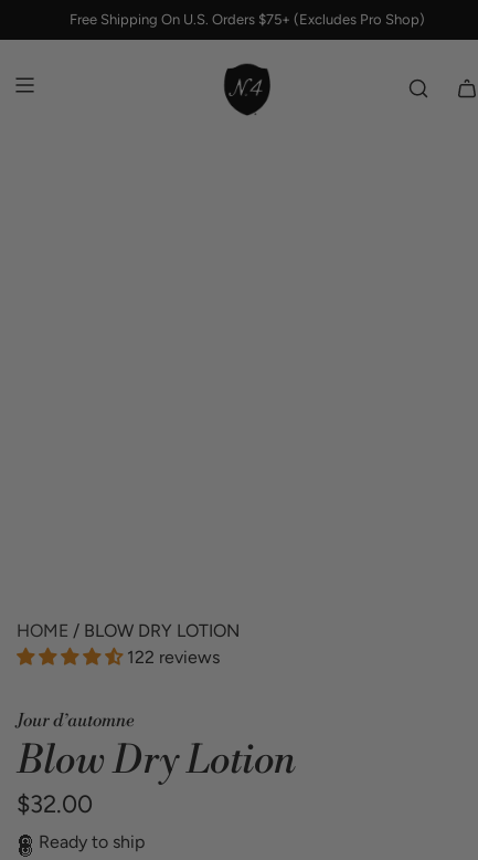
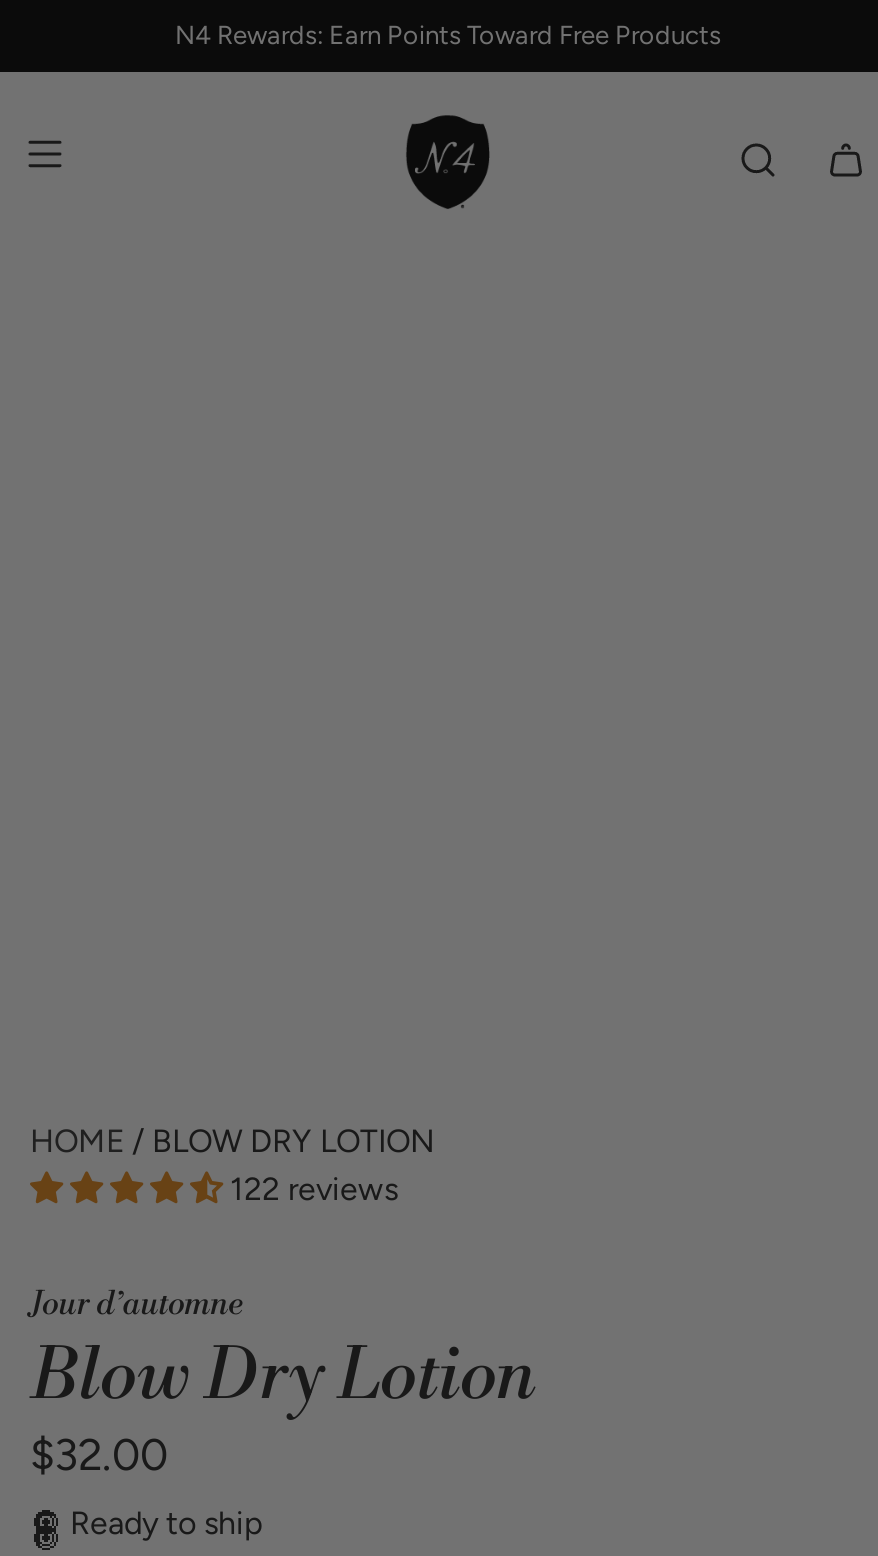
- Free Shipping On U.S. Orders $75+ (Excludes Pro Shop)
+ N4 Rewards: Earn Points Toward Free Products
